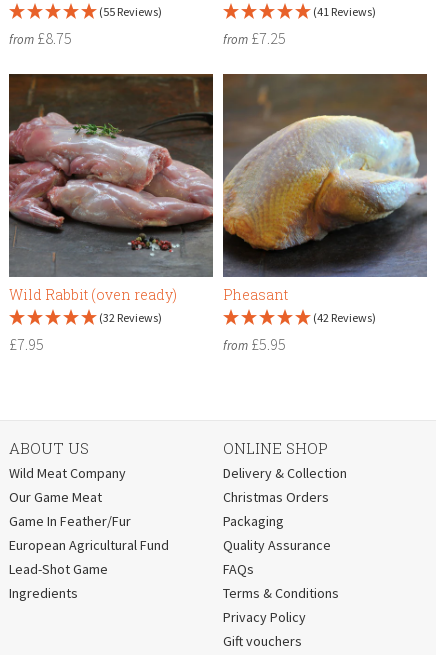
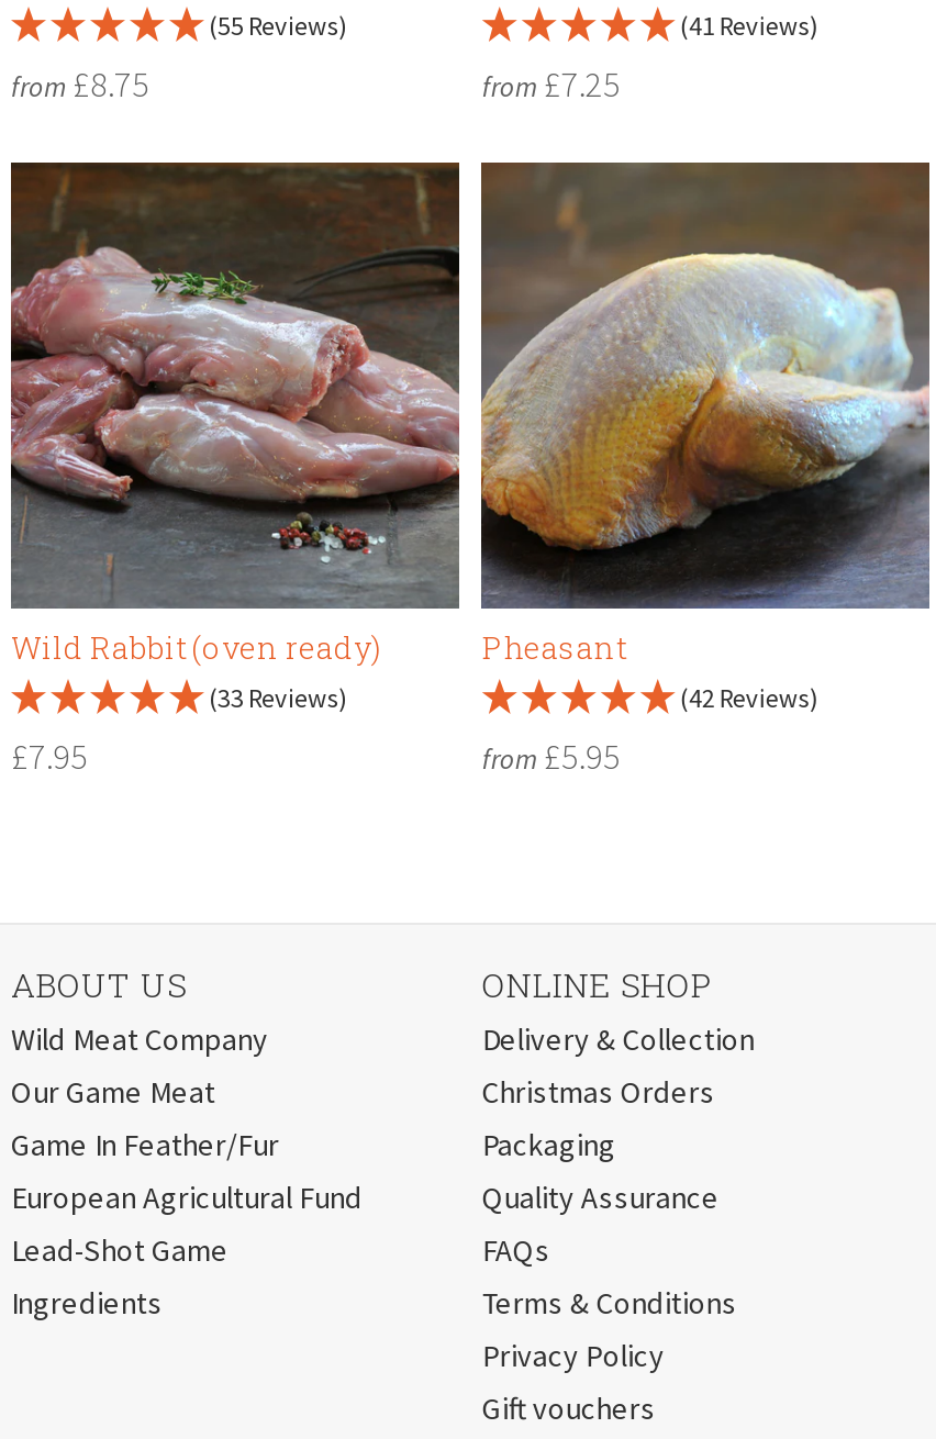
- (32 Reviews)
+ (33 Reviews)
